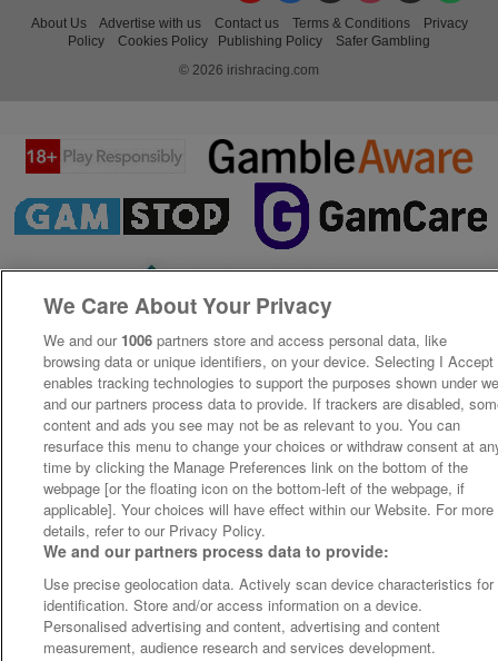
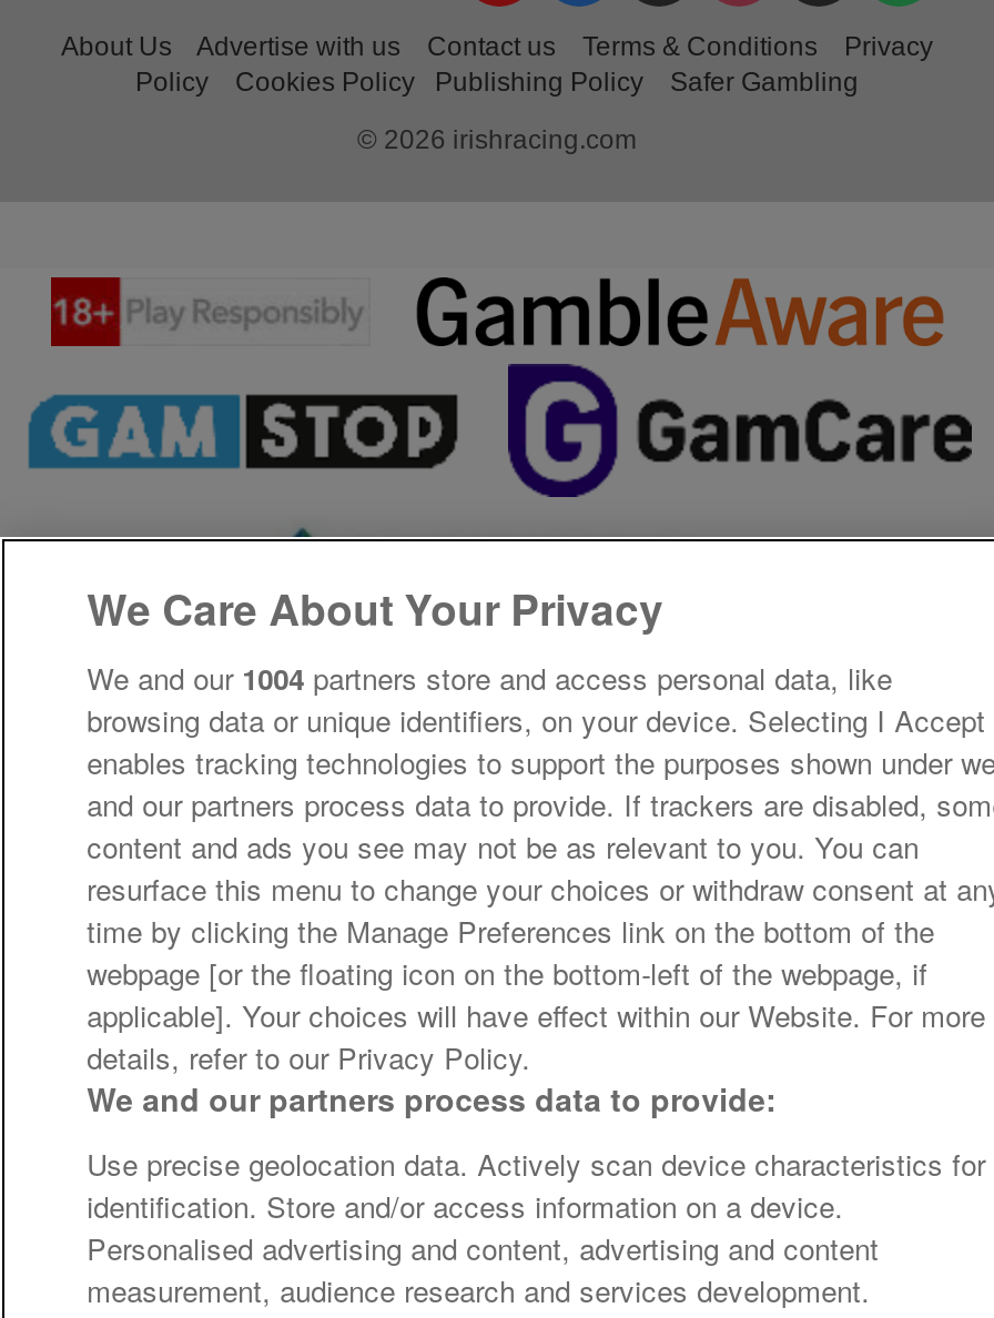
- We and our 1006 partners store and access personal data, like
+ We and our 1004 partners store and access personal data, like
